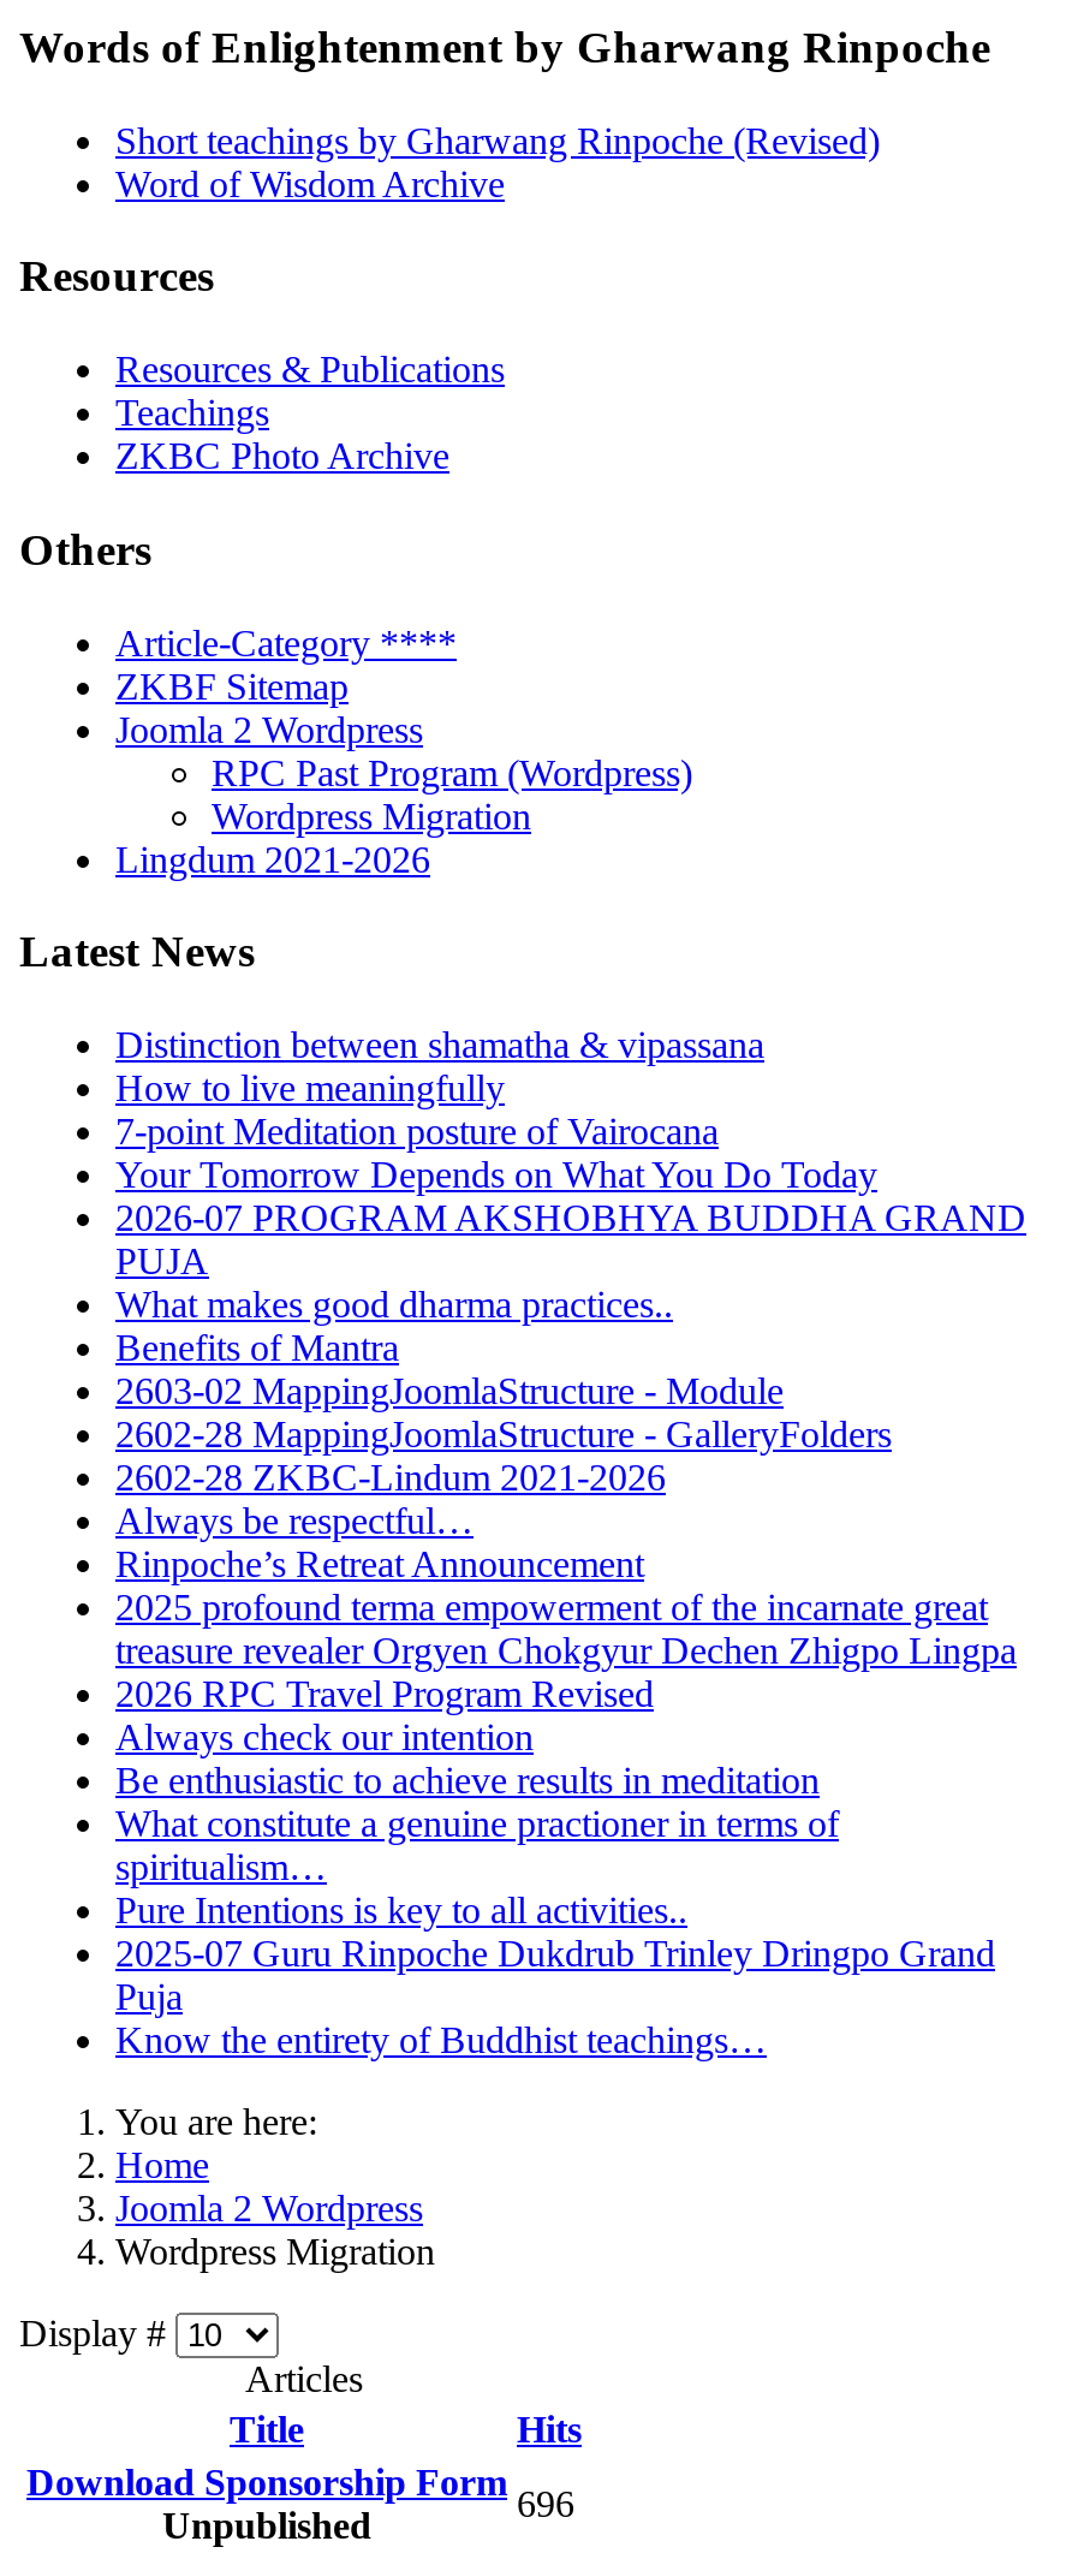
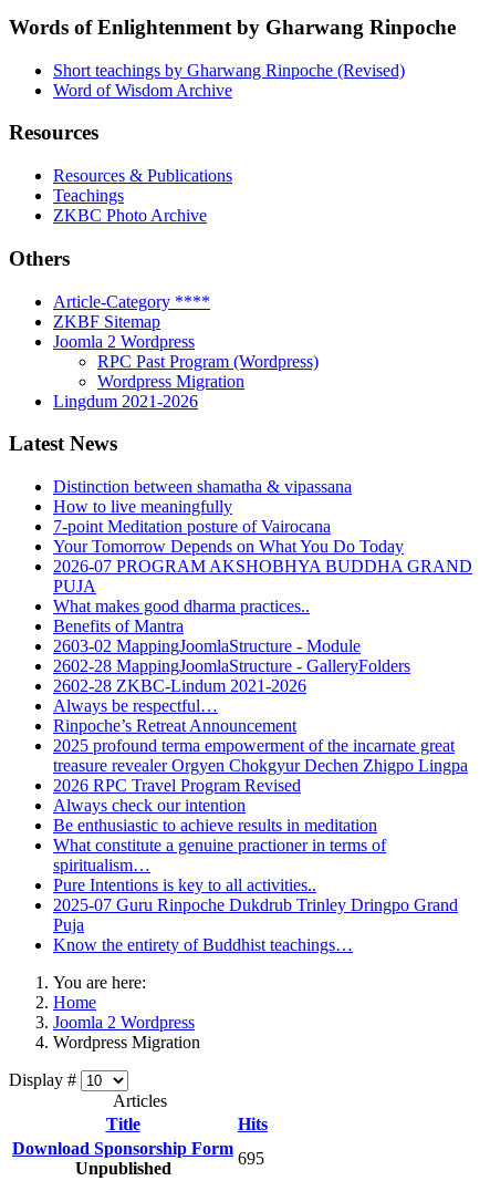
- 696
+ 695
